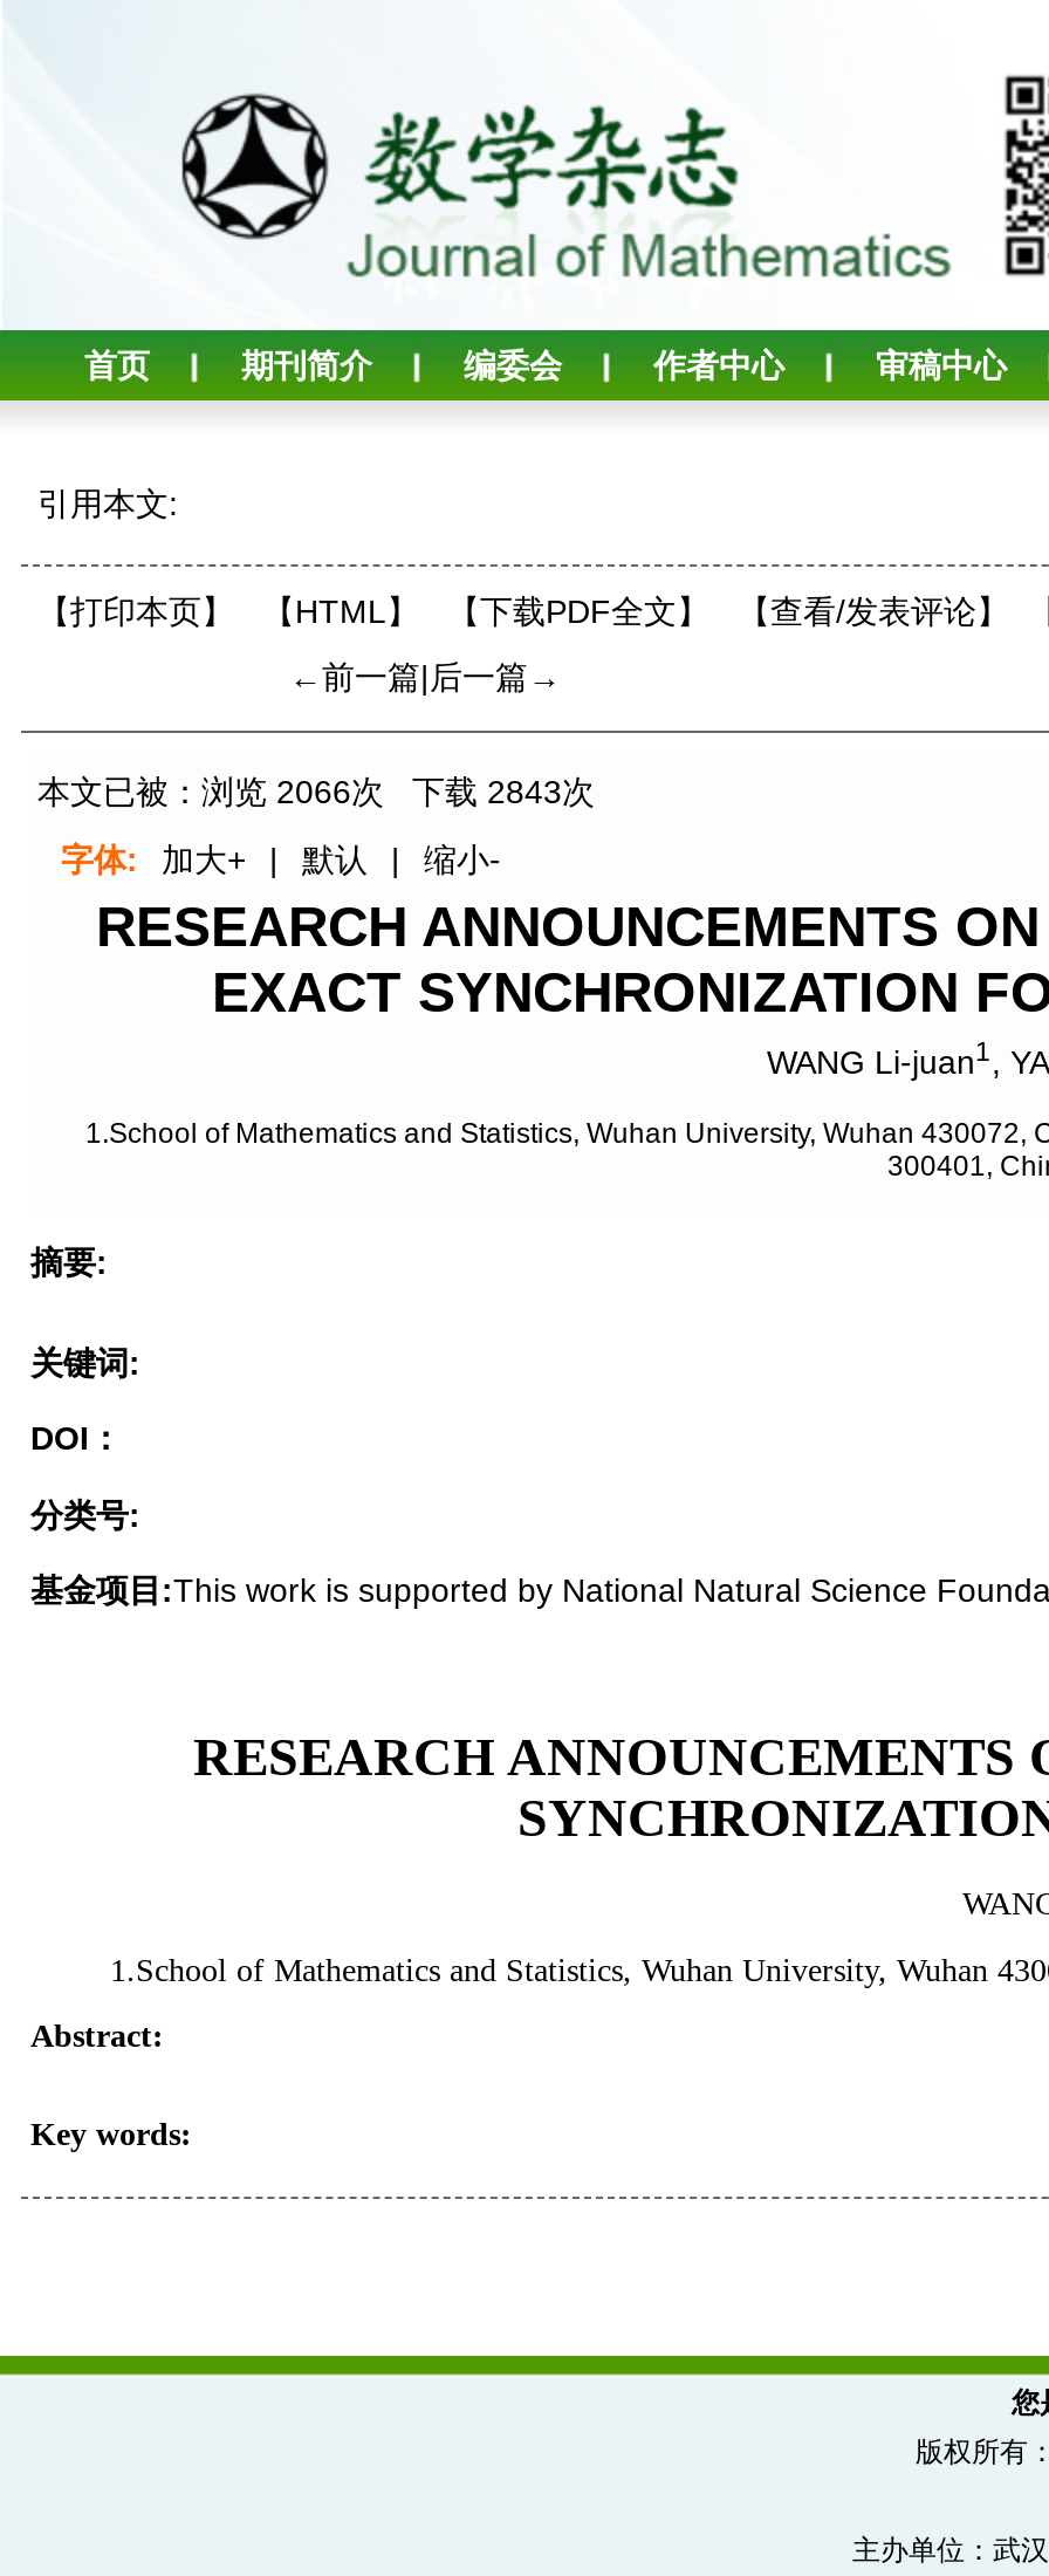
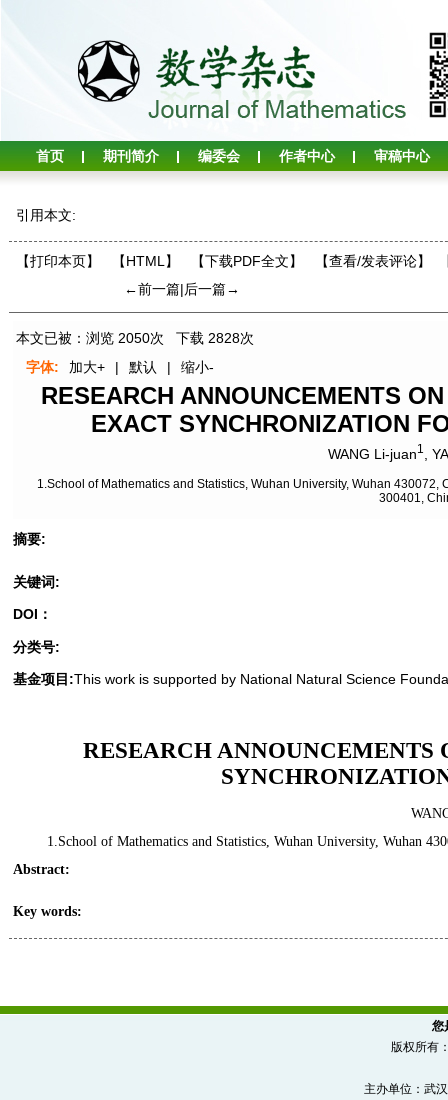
- 本文已被：浏览2066次 下载2843次
+ 本文已被：浏览2050次 下载2828次
